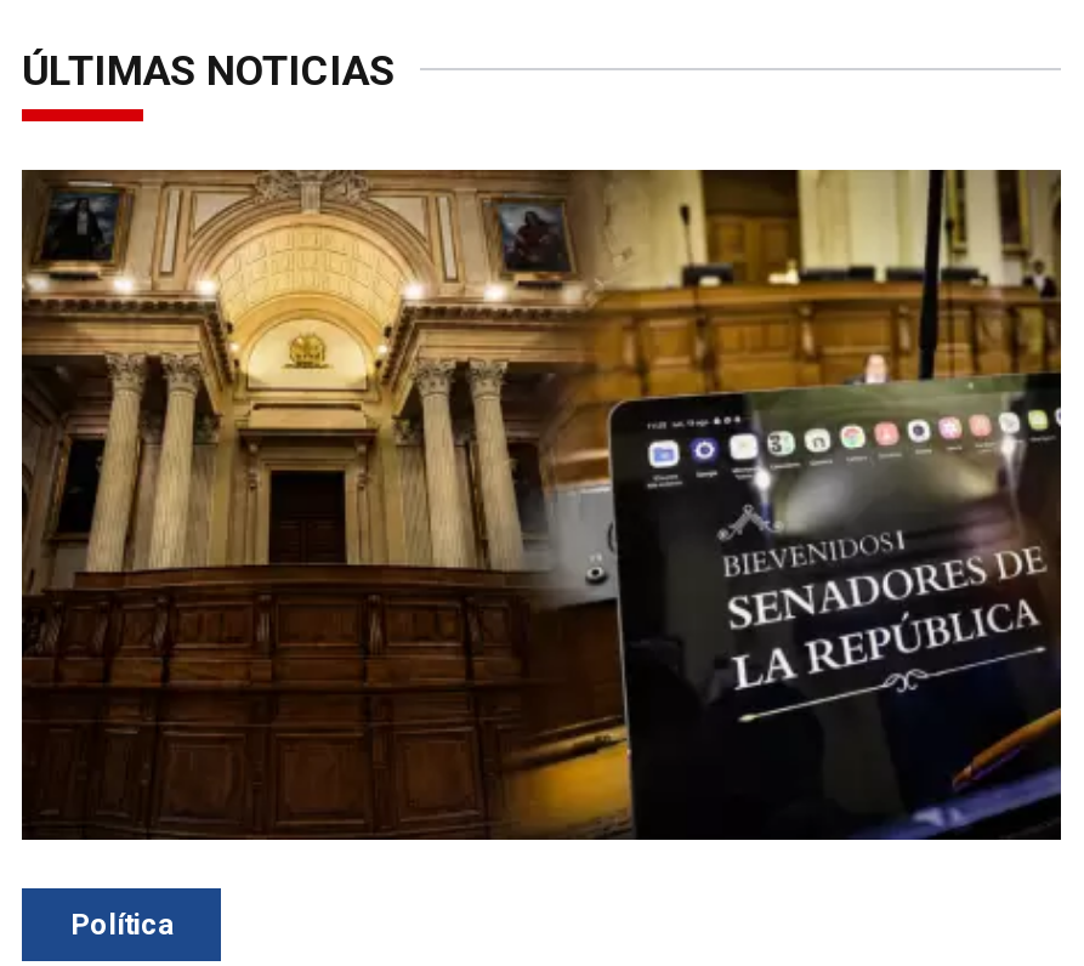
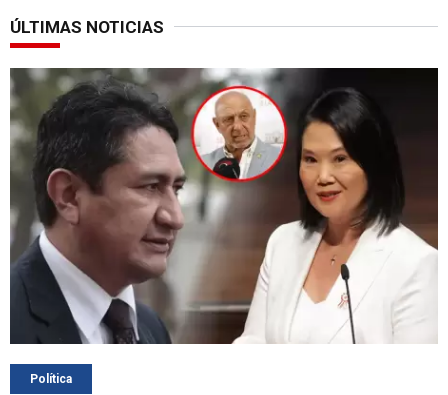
- [image]
+ [image]
